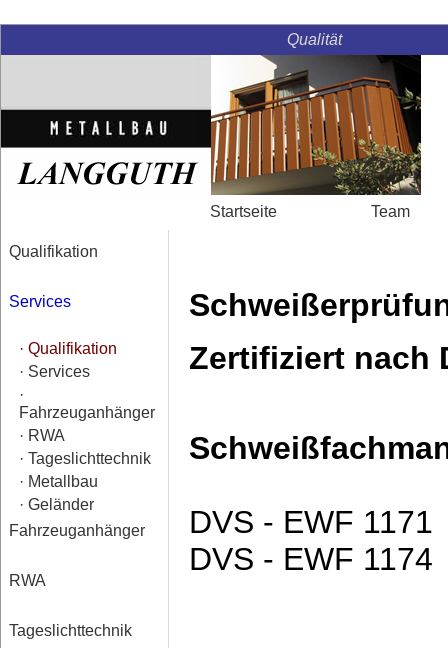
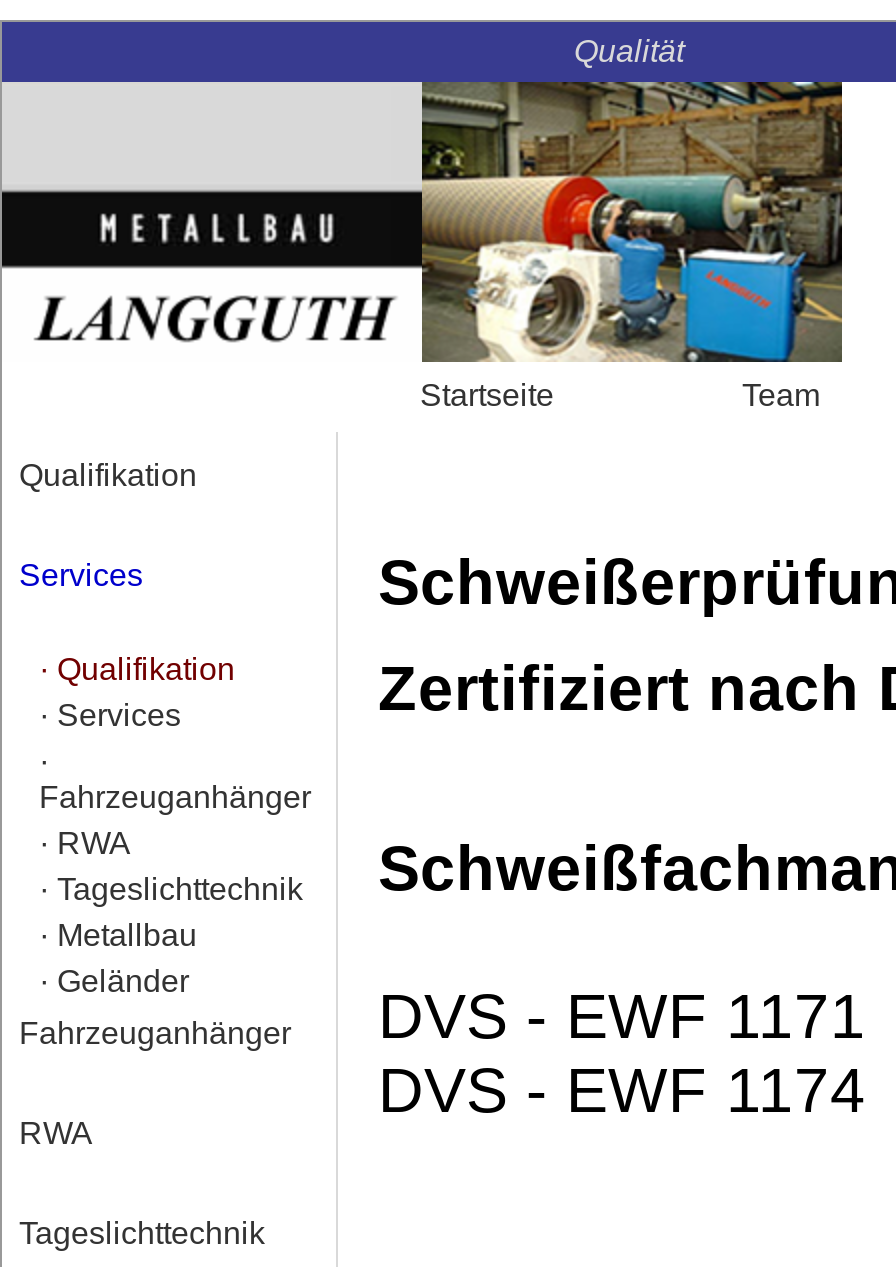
- [image]
+ [image]
